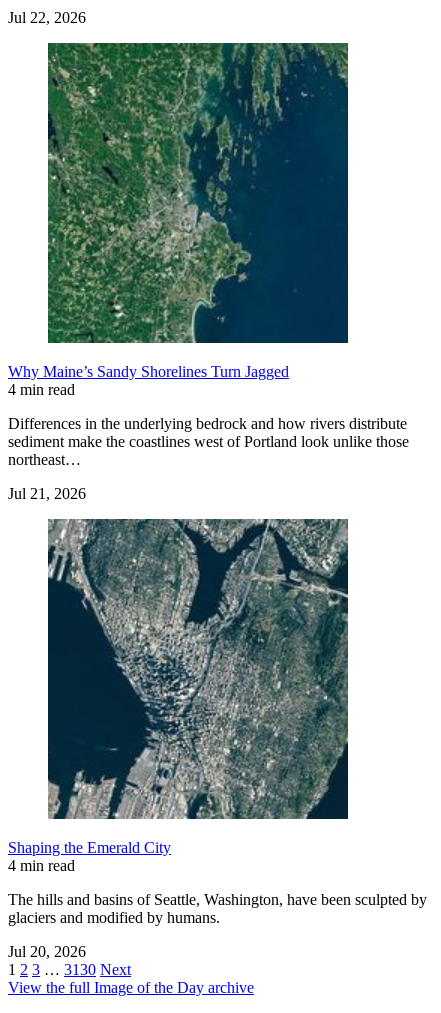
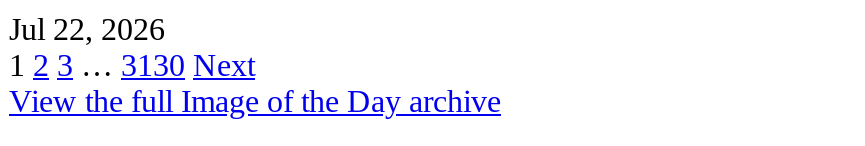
- [image]
- Why Maine’s Sandy Shorelines Turn Jagged
- 4 min read
- Differences in the underlying bedrock and how rivers distribute
- sediment make the coastlines west of Portland look unlike those
- northeast…
- Jul 21, 2026

- [image]
- Shaping the Emerald City
- 4 min read
- The hills and basins of Seattle, Washington, have been sculpted by
- glaciers and modified by humans.
- Jul 20, 2026
